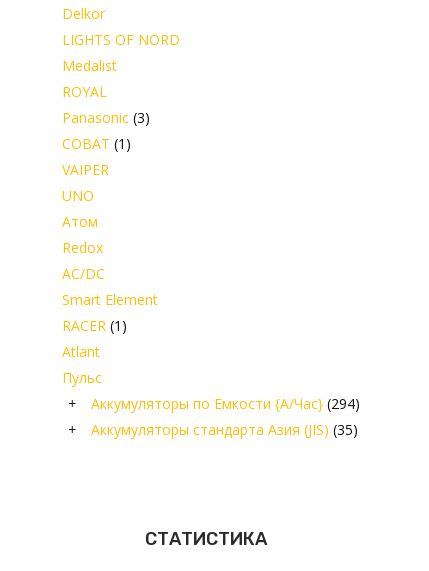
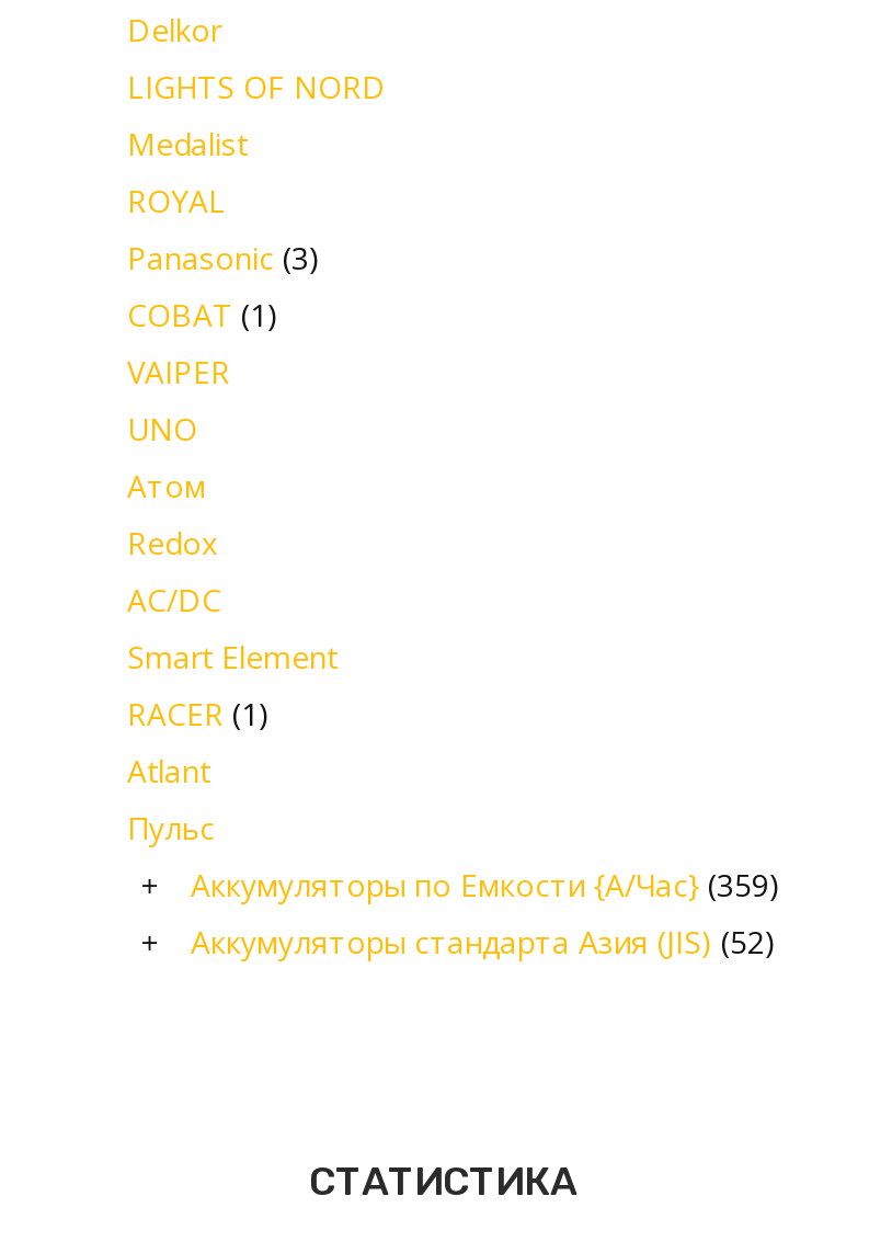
- Аккумуляторы по Емкости {А/Час} (294)
+ Аккумуляторы по Емкости {А/Час} (359)

- Аккумуляторы стандарта Азия (JIS) (35)
+ Аккумуляторы стандарта Азия (JIS) (52)
